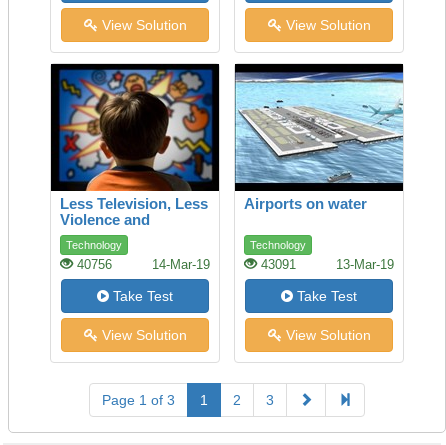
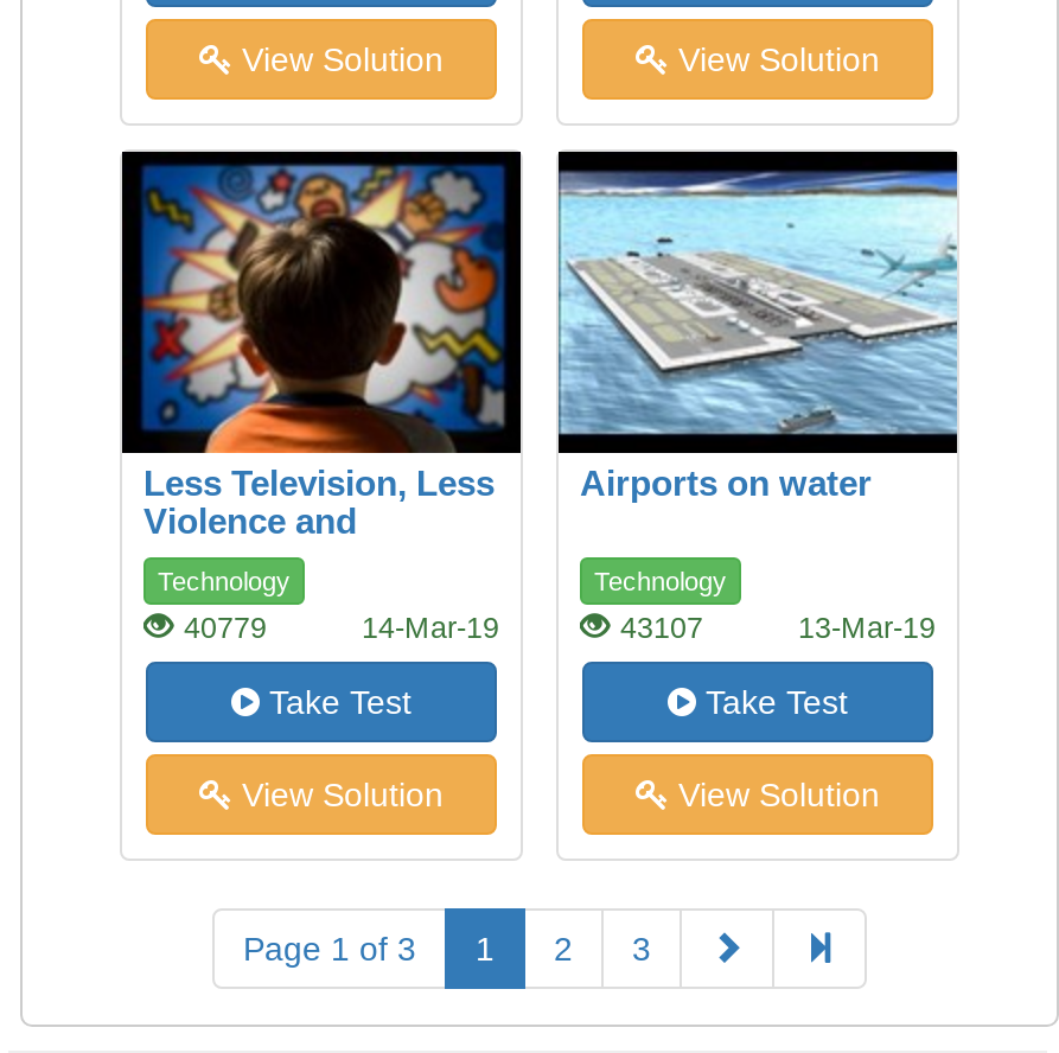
- 40756
+ 40779

- 43091
+ 43107
